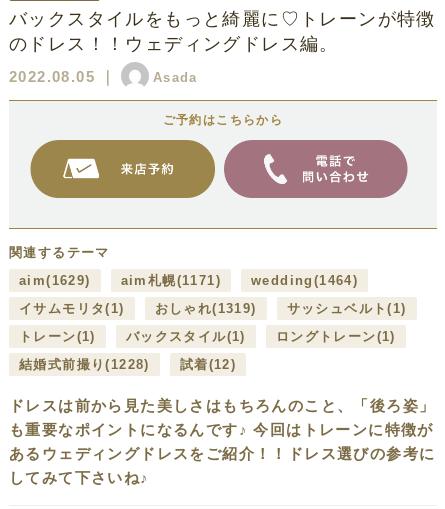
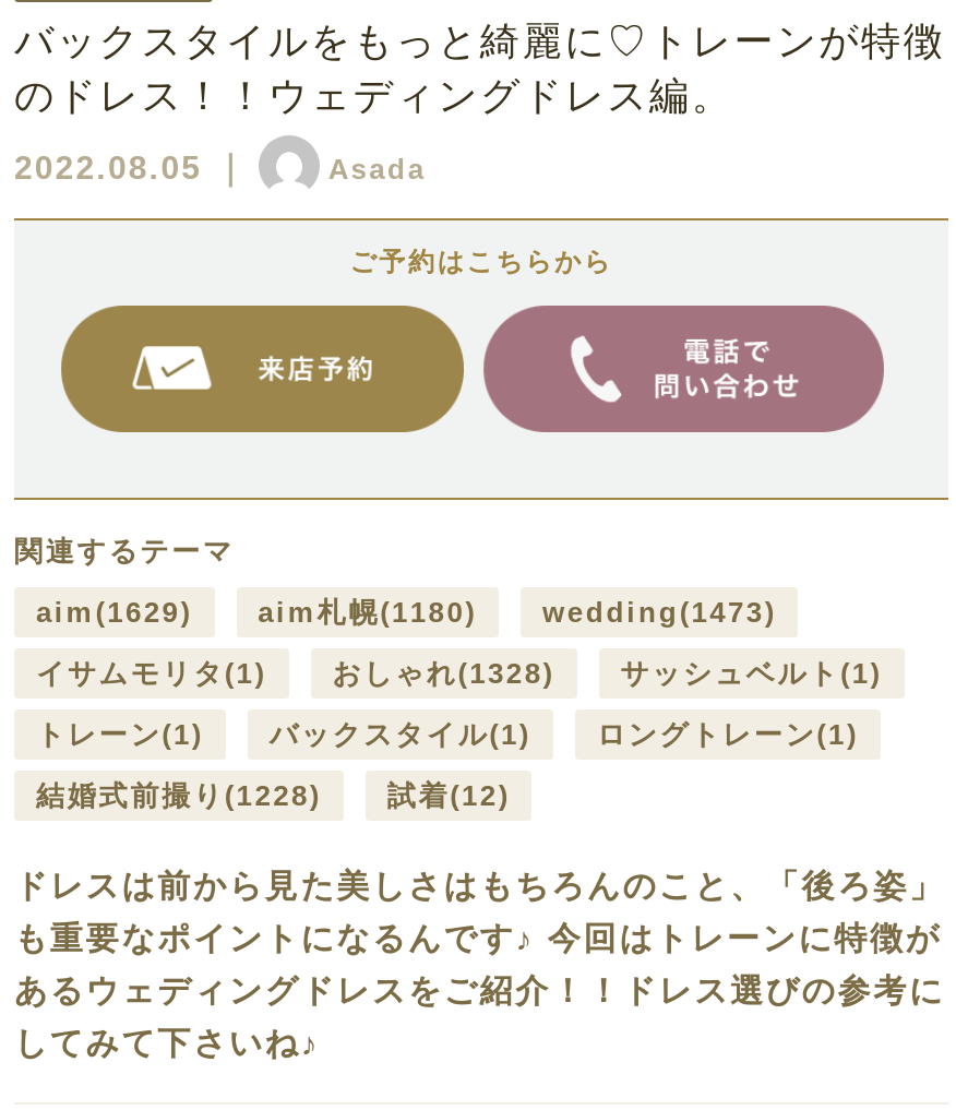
- aim札幌(1171)
+ aim札幌(1180)

- wedding (1464)
+ wedding (1473)

- イサムモリタ(1) おしゃれ(1319) サッシュベルト(1)
+ イサムモリタ(1) おしゃれ(1328) サッシュベルト(1)
